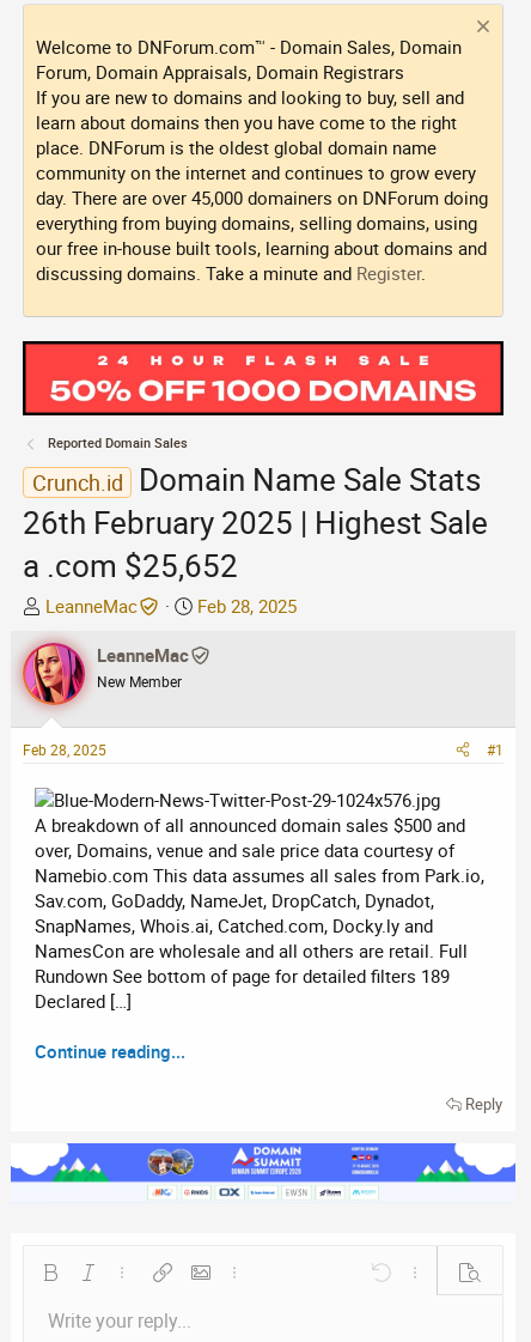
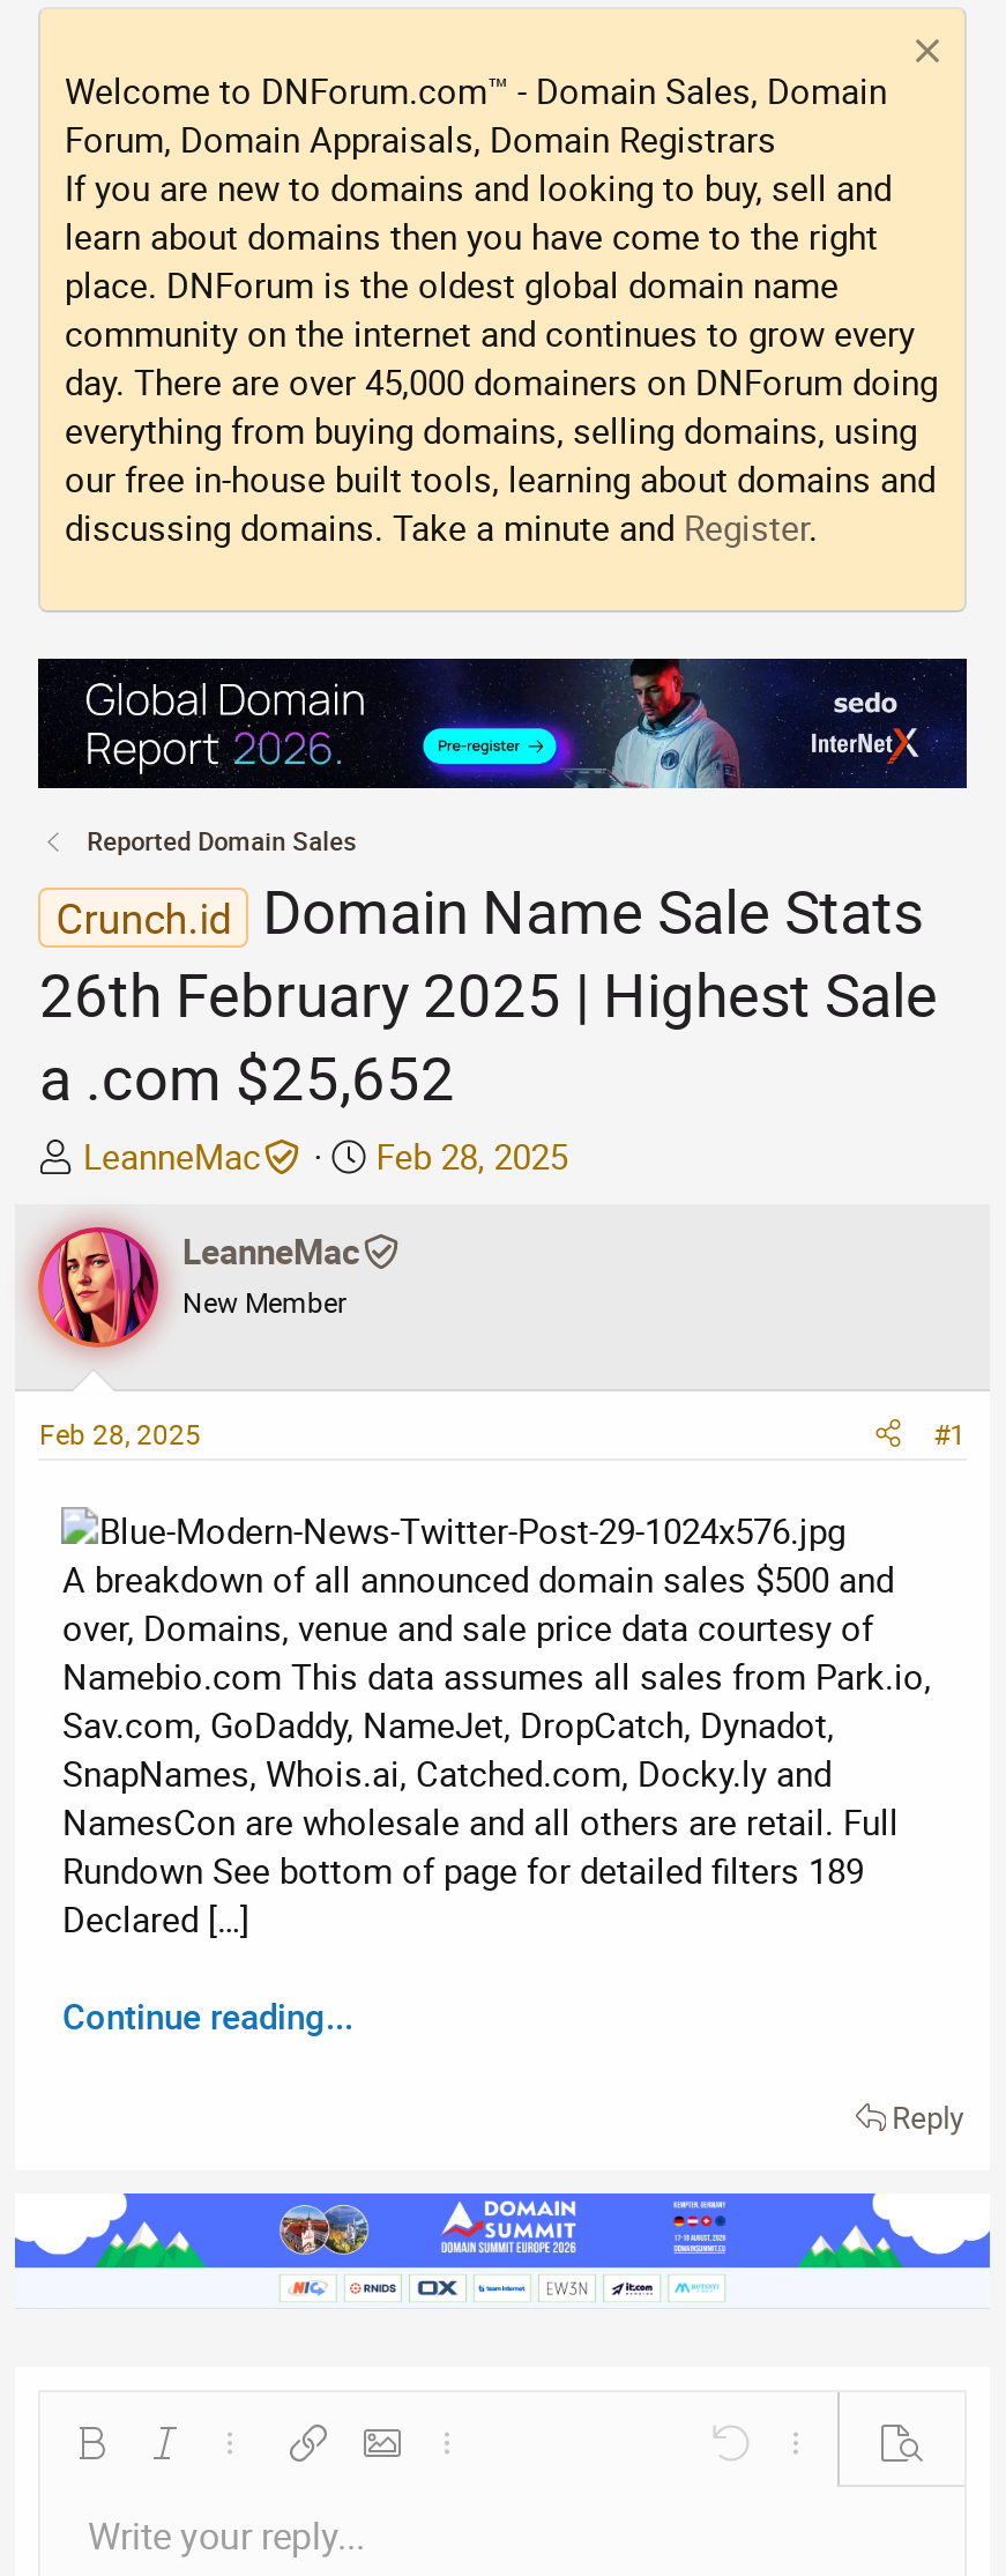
- [image]
+ [image]
